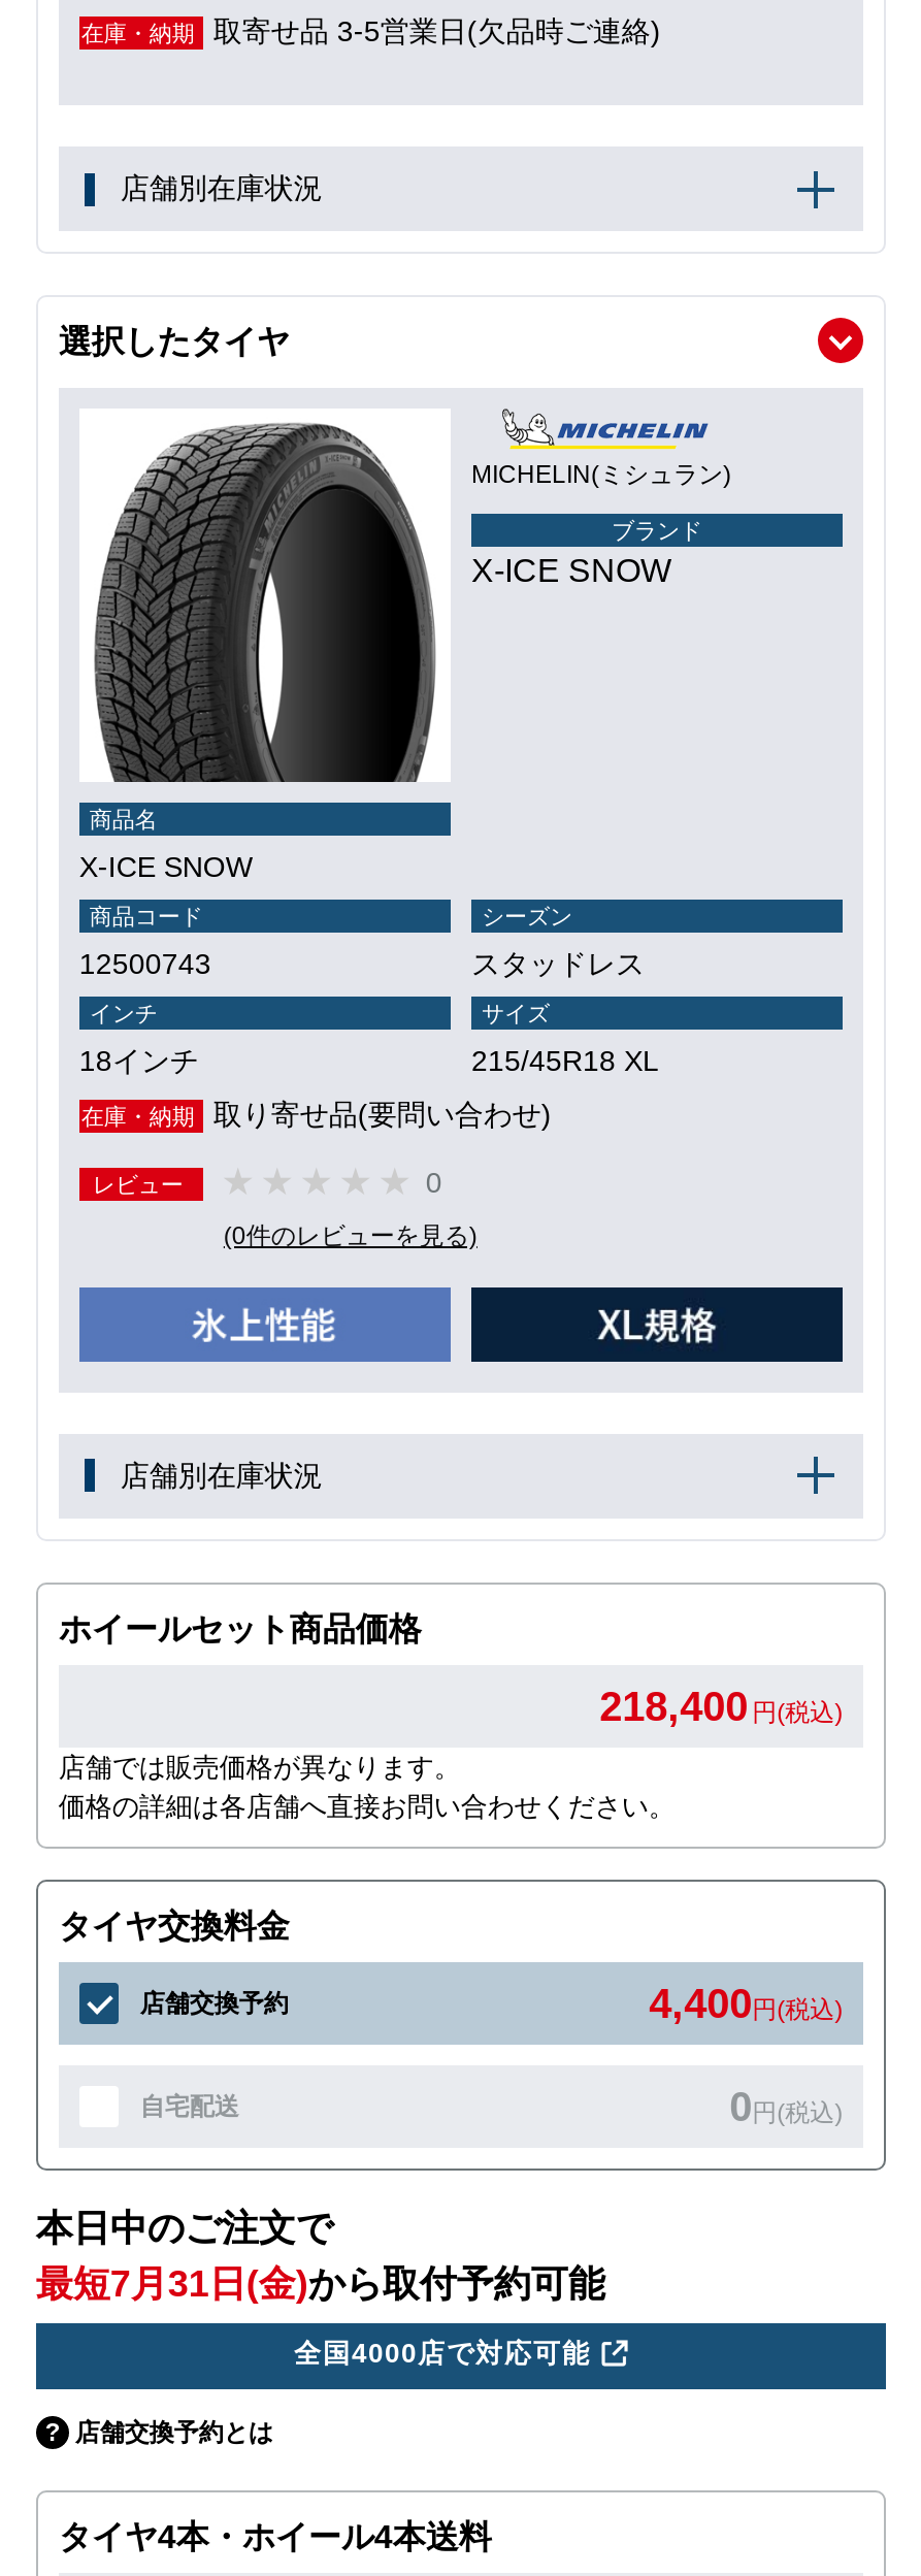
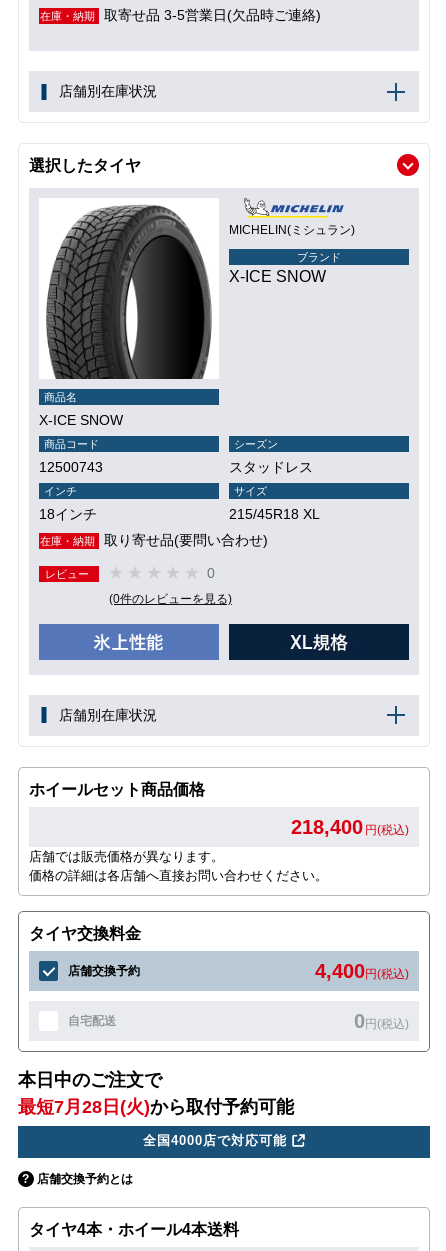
- 最短7月31日(金)から取付予約可能
+ 最短7月28日(火)から取付予約可能
